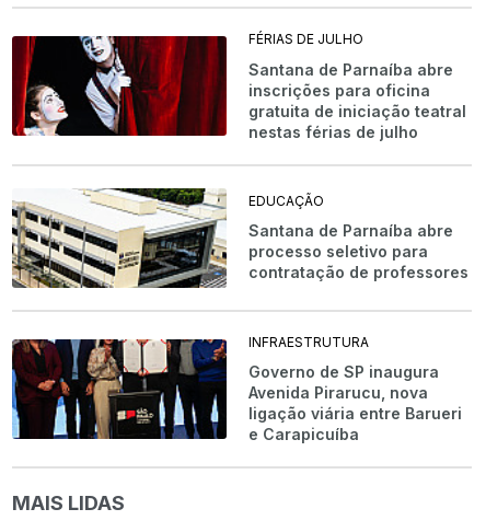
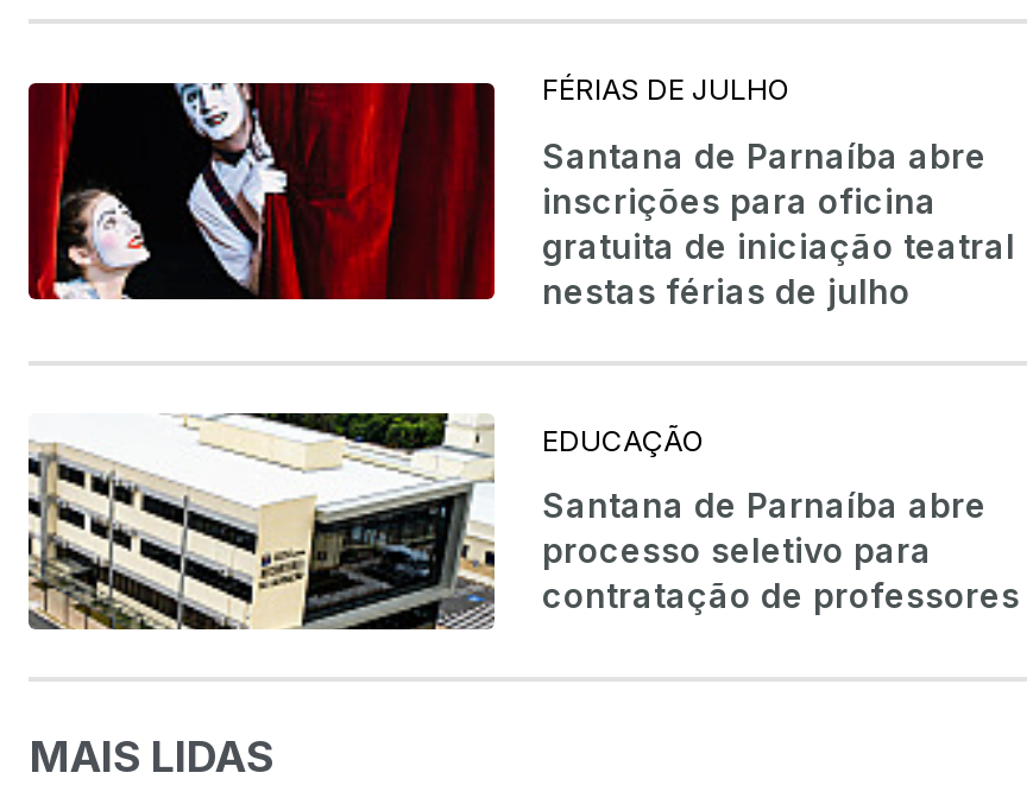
- [image]
- INFRAESTRUTURA
- Governo de SP inaugura
- Avenida Pirarucu, nova
- ligação viária entre Barueri
- e Carapicuíba
